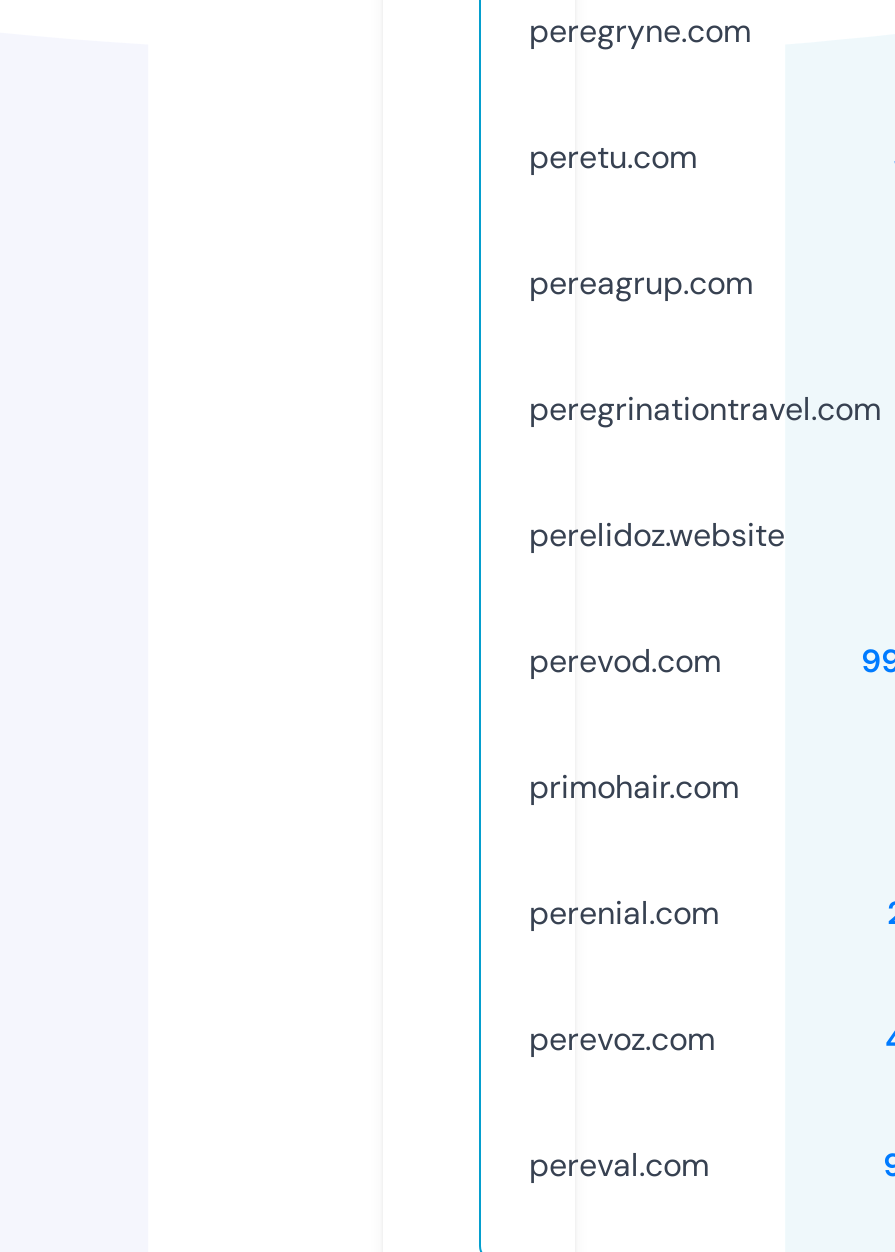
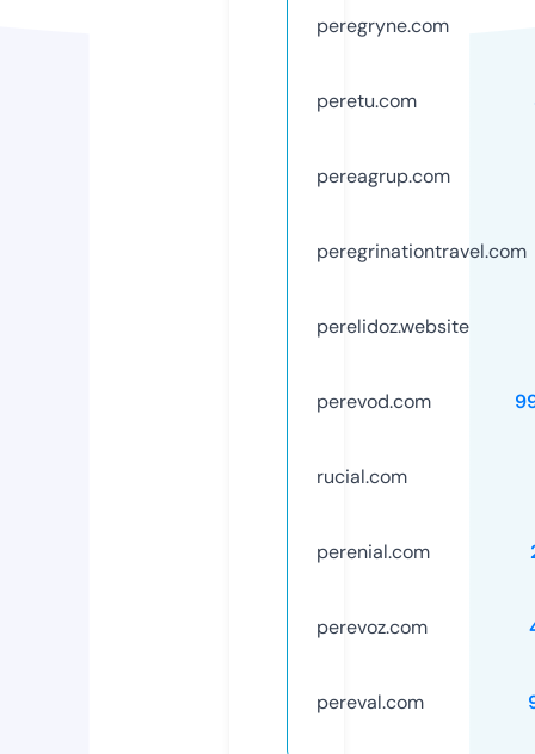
- primohair.com
+ rucial.com
